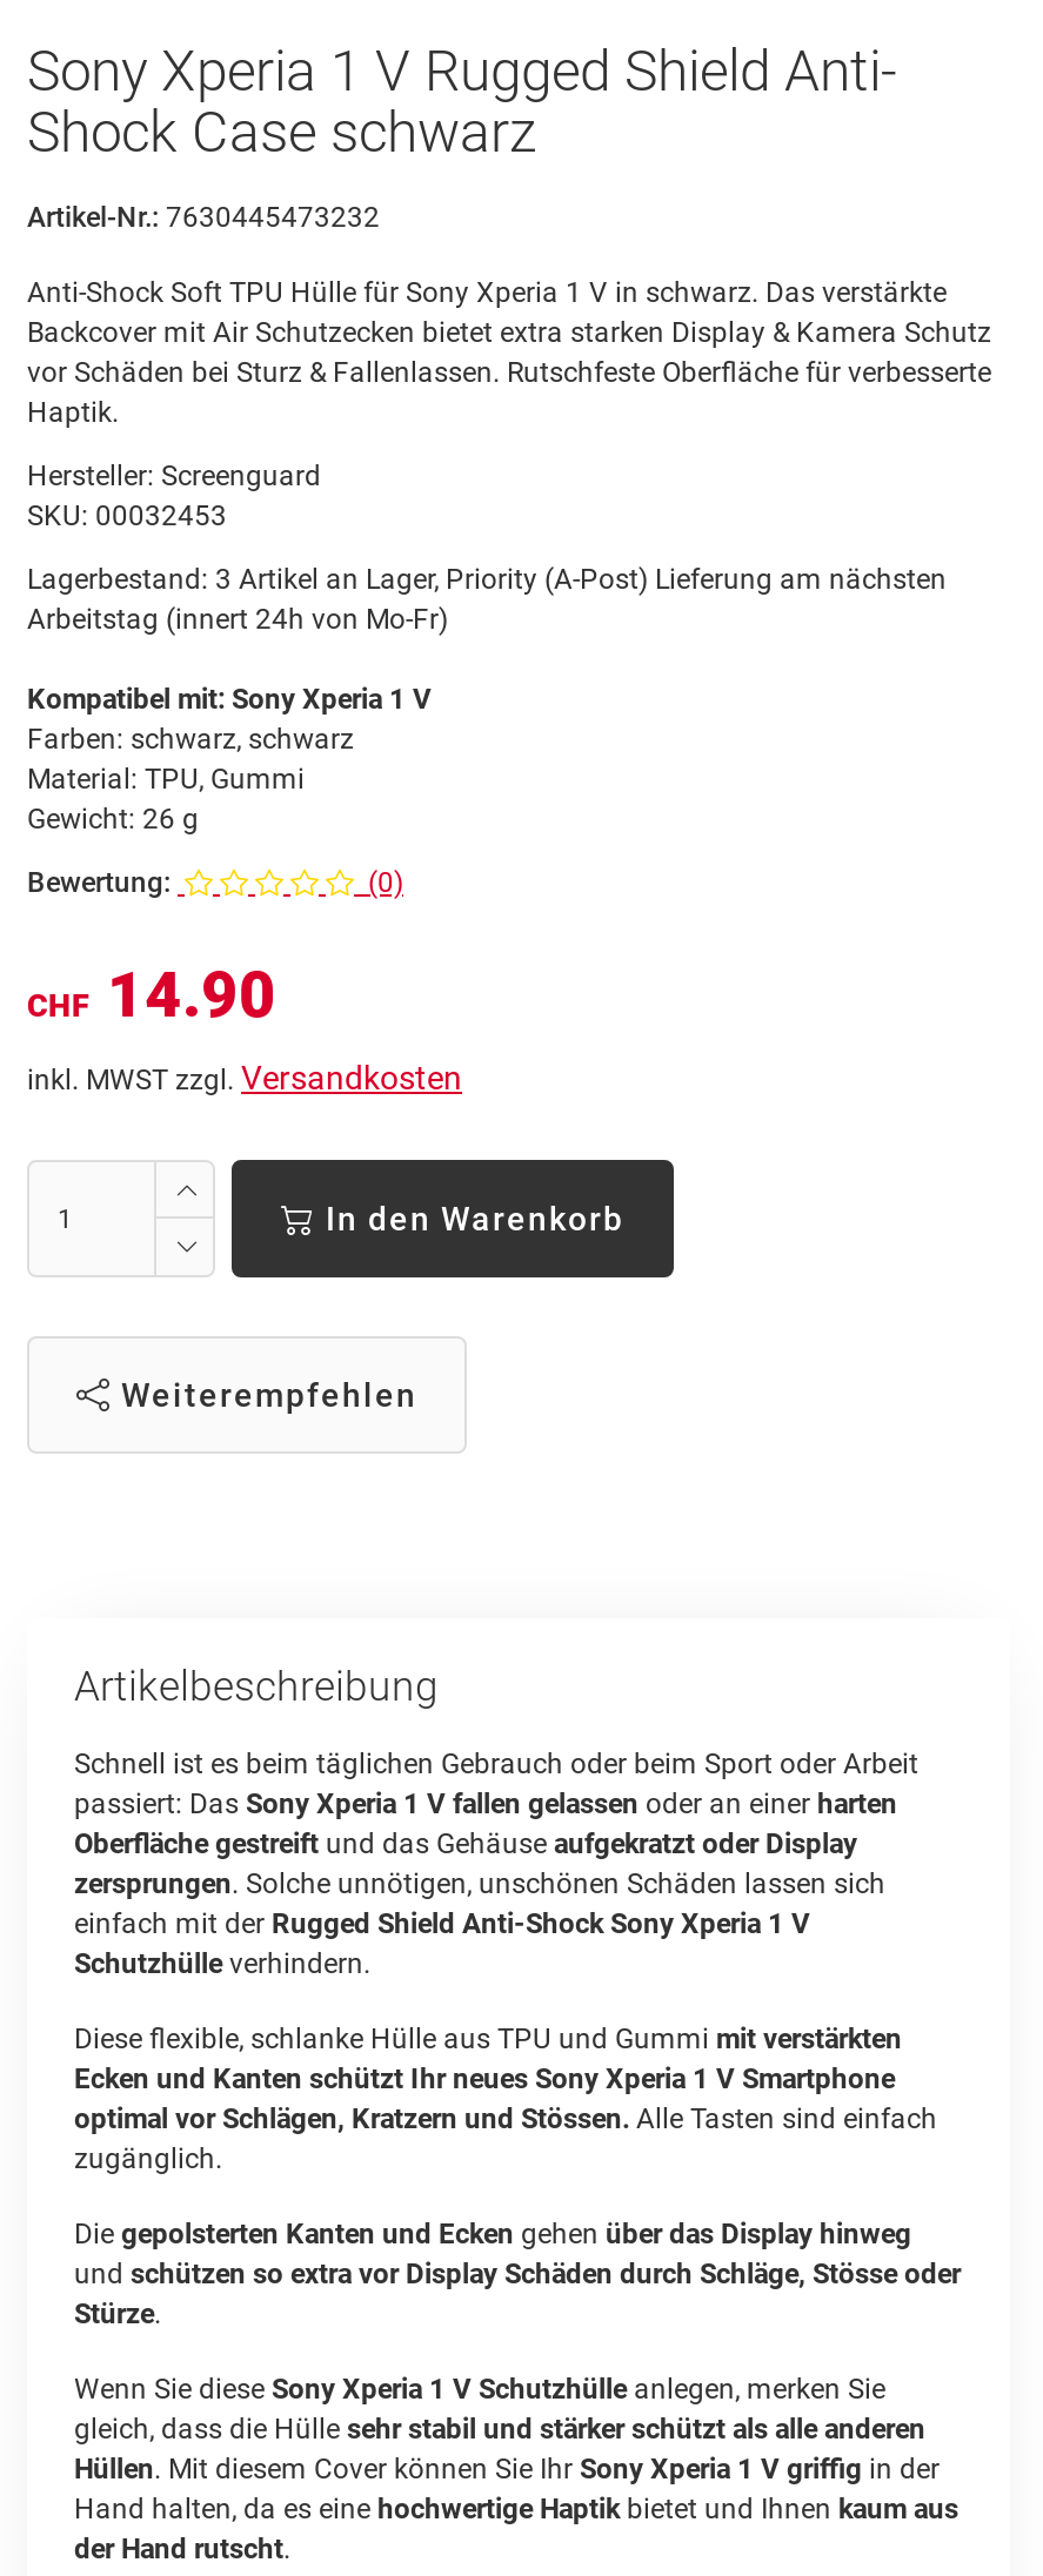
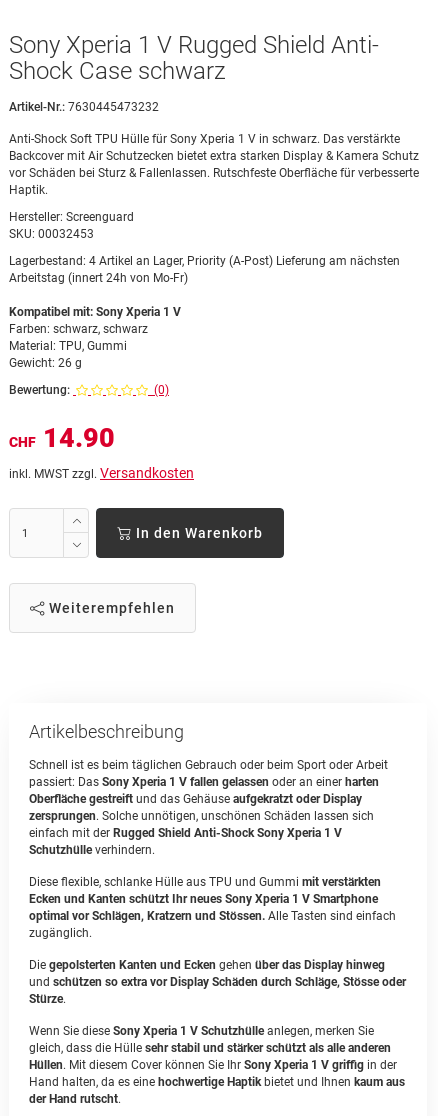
- Lagerbestand: 3 Artikel an Lager, Priority (A-Post) Lieferung am nächsten
+ Lagerbestand: 4 Artikel an Lager, Priority (A-Post) Lieferung am nächsten
